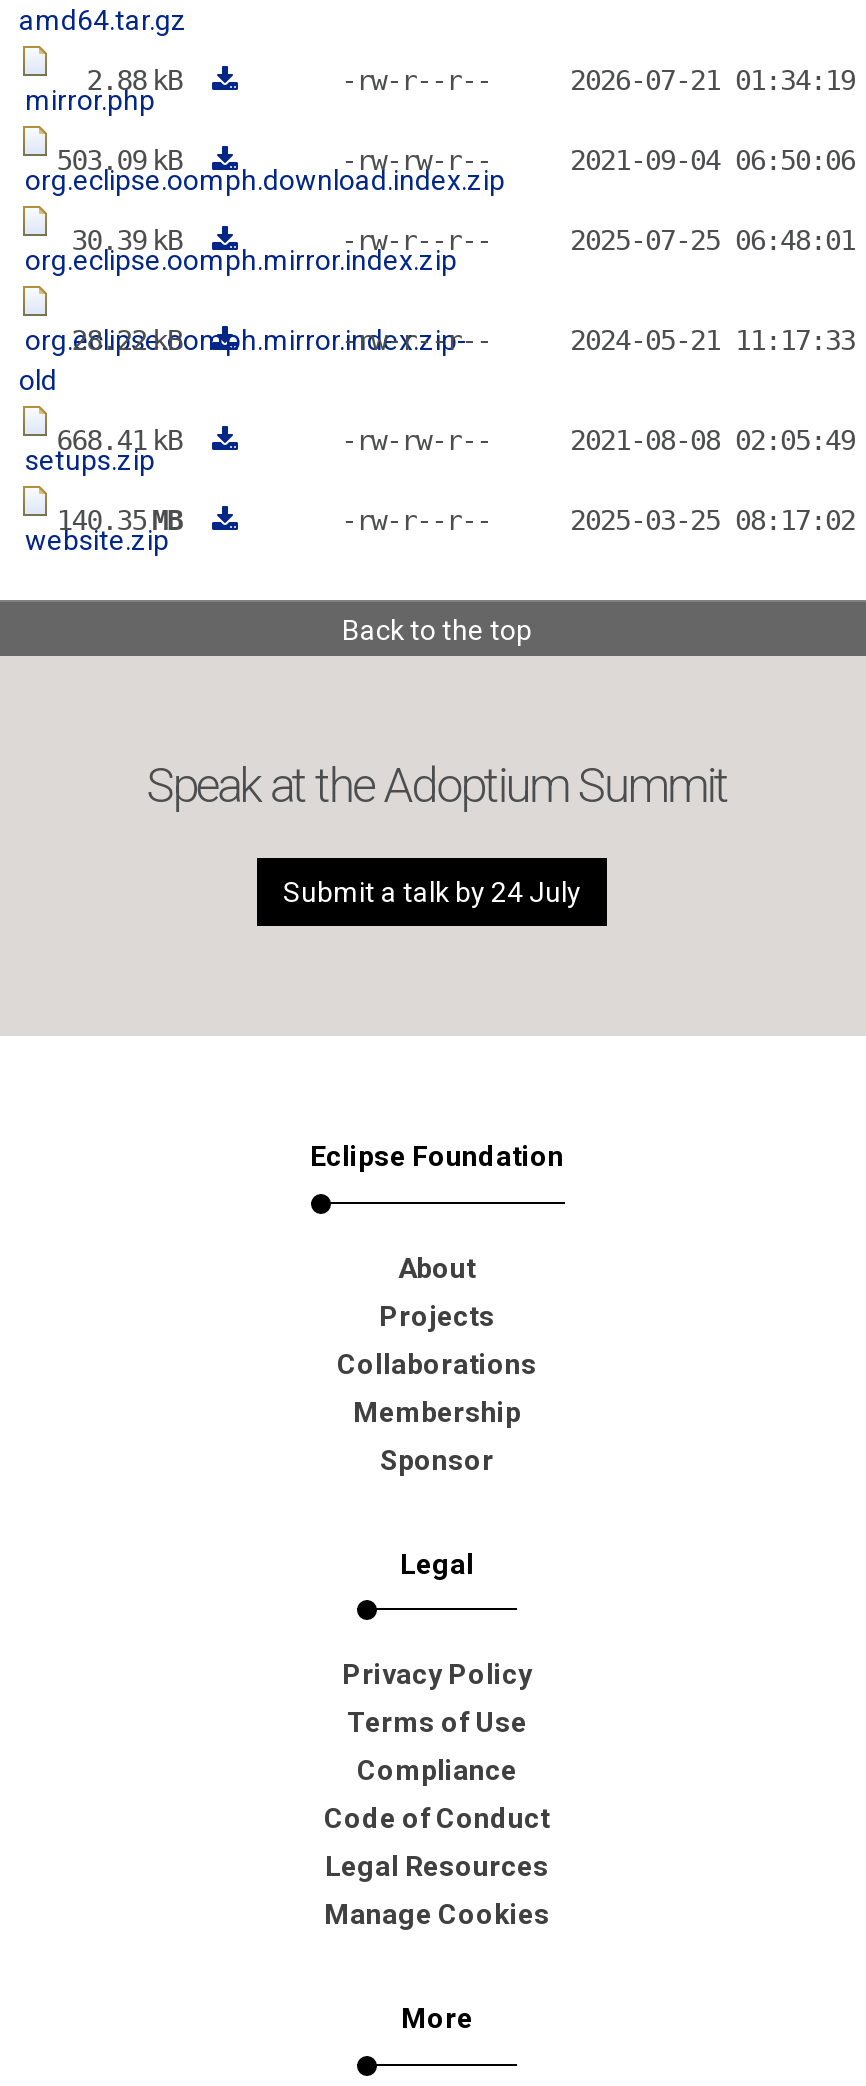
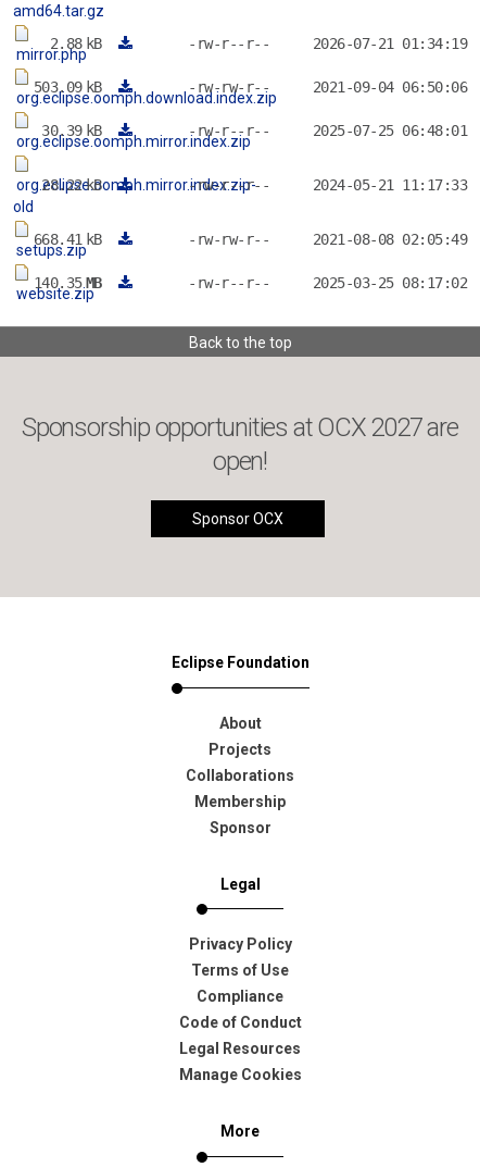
- Speak at the Adoptium Summit
+ Sponsorship opportunities at OCX 2027 are
+ open!

- Submit a talk by 24 July
+ Sponsor OCX
